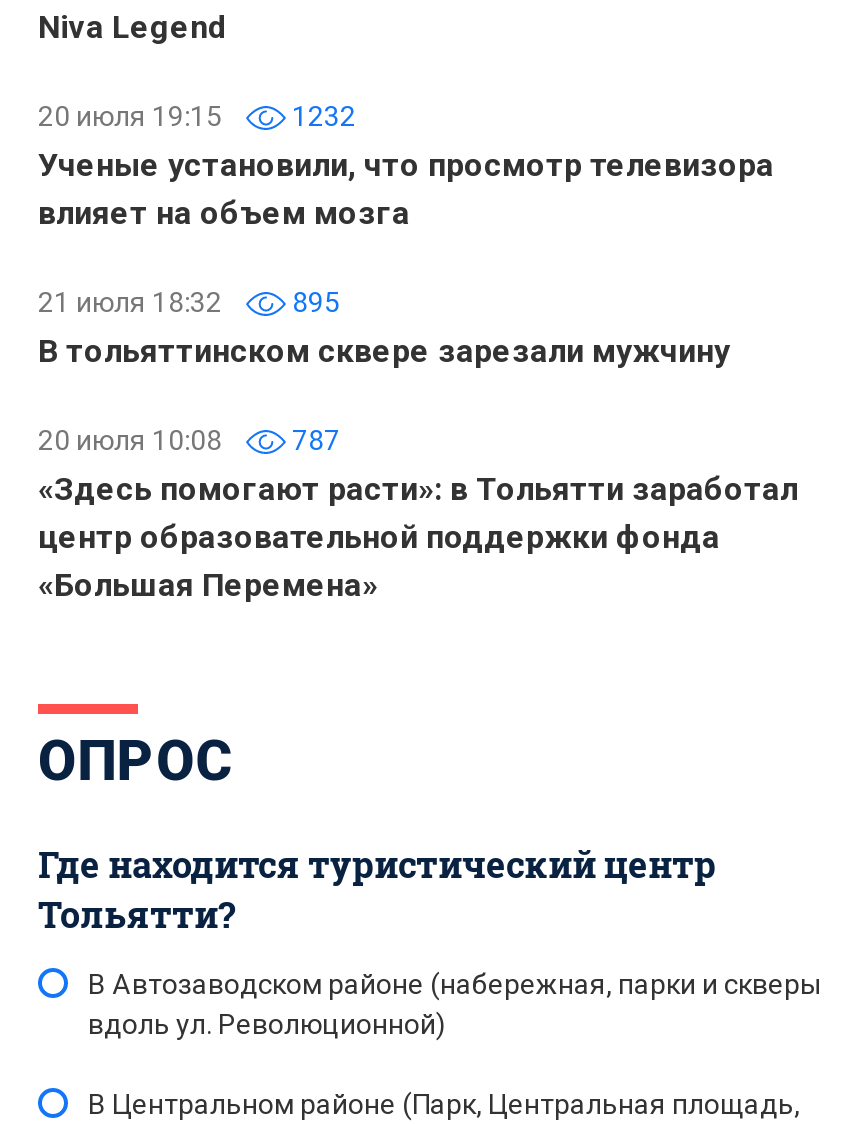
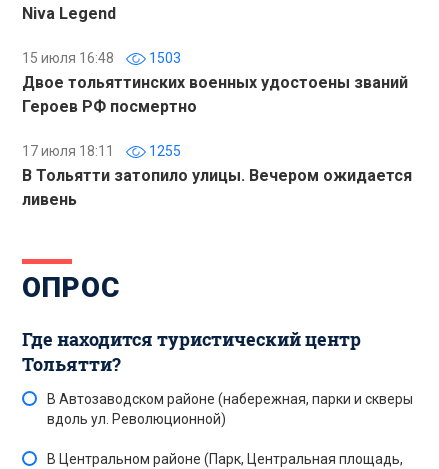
- 20 июля 19:15
- 1232
- Ученые установили, что просмотр телевизора
- влияет на объем мозга
- 21 июля 18:32
- 895
- В тольяттинском сквере зарезали мужчину
- 20 июля 10:08
- 787
- «Здесь помогают расти»: в Тольятти заработал
- центр образовательной поддержки фонда
- «Большая Перемена»
+ 15 июля 16:48
+ 1503
+ Двое тольяттинских военных удостоены званий
+ Героев РФ посмертно
+ 17 июля 18:11
+ 1255
+ В Тольятти затопило улицы. Вечером ожидается
+ ливень
